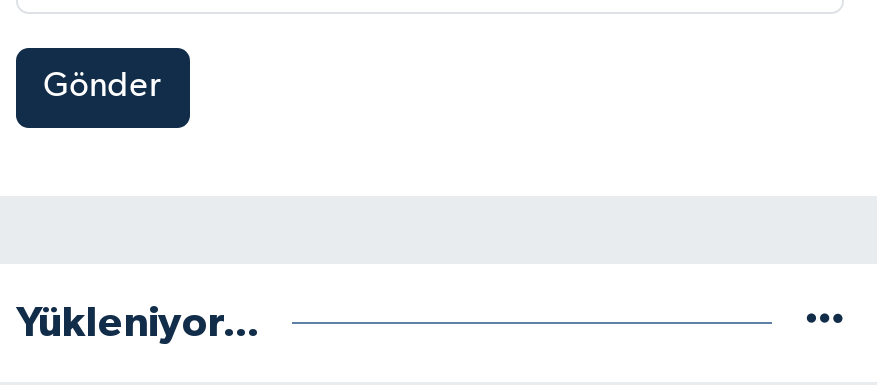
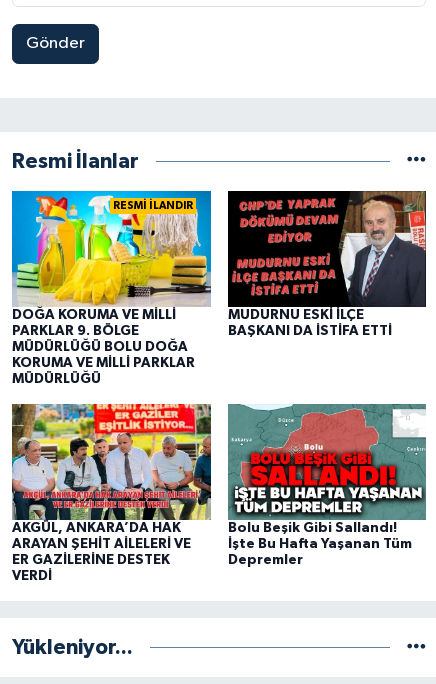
+ [image]
+ Resmi İlanlar
+ RESMİ İLANDIR

+ [image]
+ AKGÜL, ANKARA’DA HAK
+ ARAYAN ŞEHİT AİLELERİ VE
+ ER GAZİLERİNE DESTEK
+ VERDİ

+ DOĞA KORUMA VE MİLLİ
+ PARKLAR 9. BÖLGE
+ MÜDÜRLÜĞÜ BOLU DOĞA
+ KORUMA VE MİLLİ PARKLAR
+ MÜDÜRLÜĞÜ

+ [image]
+ MUDURNU ESKİ İLÇE
+ BAŞKANI DA İSTİFA ETTİ

+ [image]
+ Bolu Beşik Gibi Sallandı!
+ İşte Bu Hafta Yaşanan Tüm
+ Depremler
